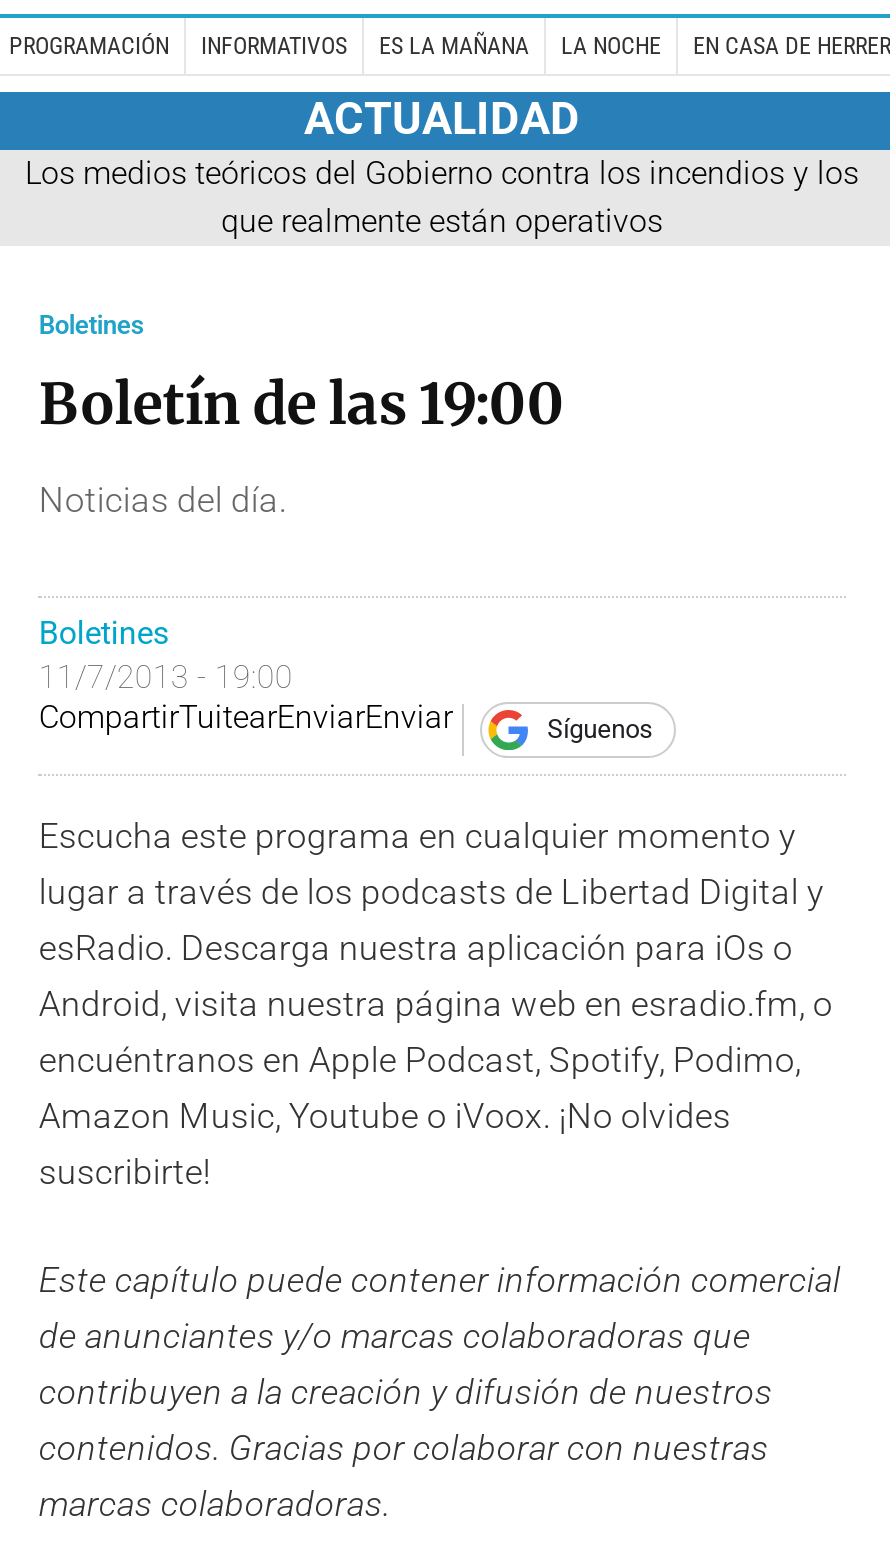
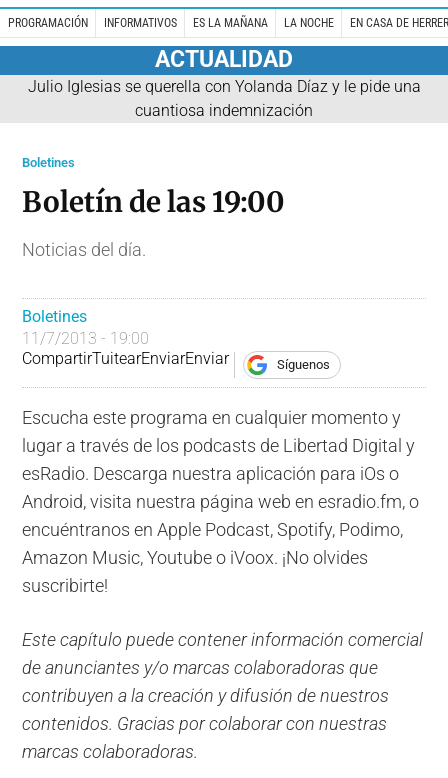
- Los medios teóricos del Gobierno contra los incendios y los
- que realmente están operativos
+ Julio Iglesias se querella con Yolanda Díaz y le pide una
+ cuantiosa indemnización
